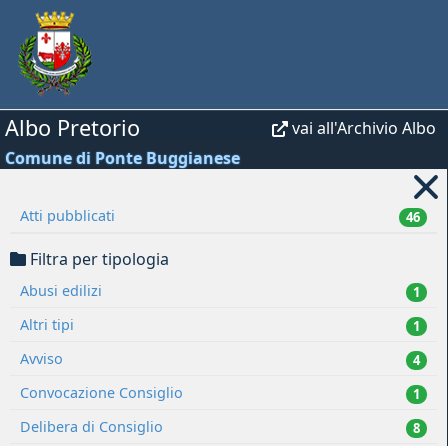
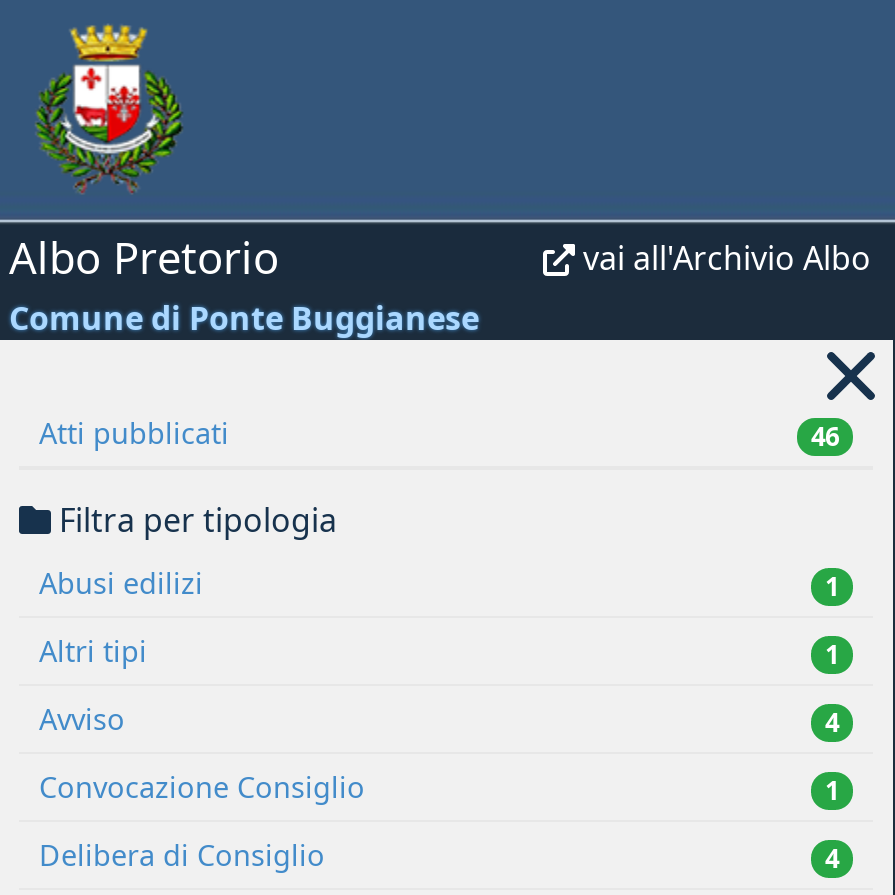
- 8
+ 4
